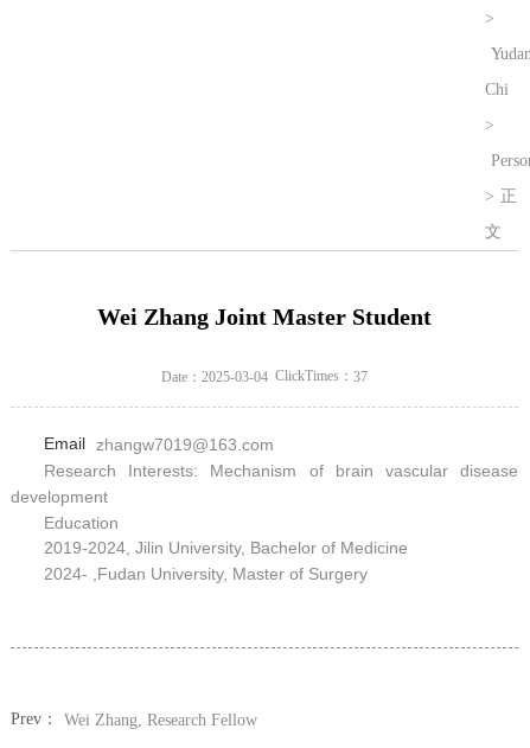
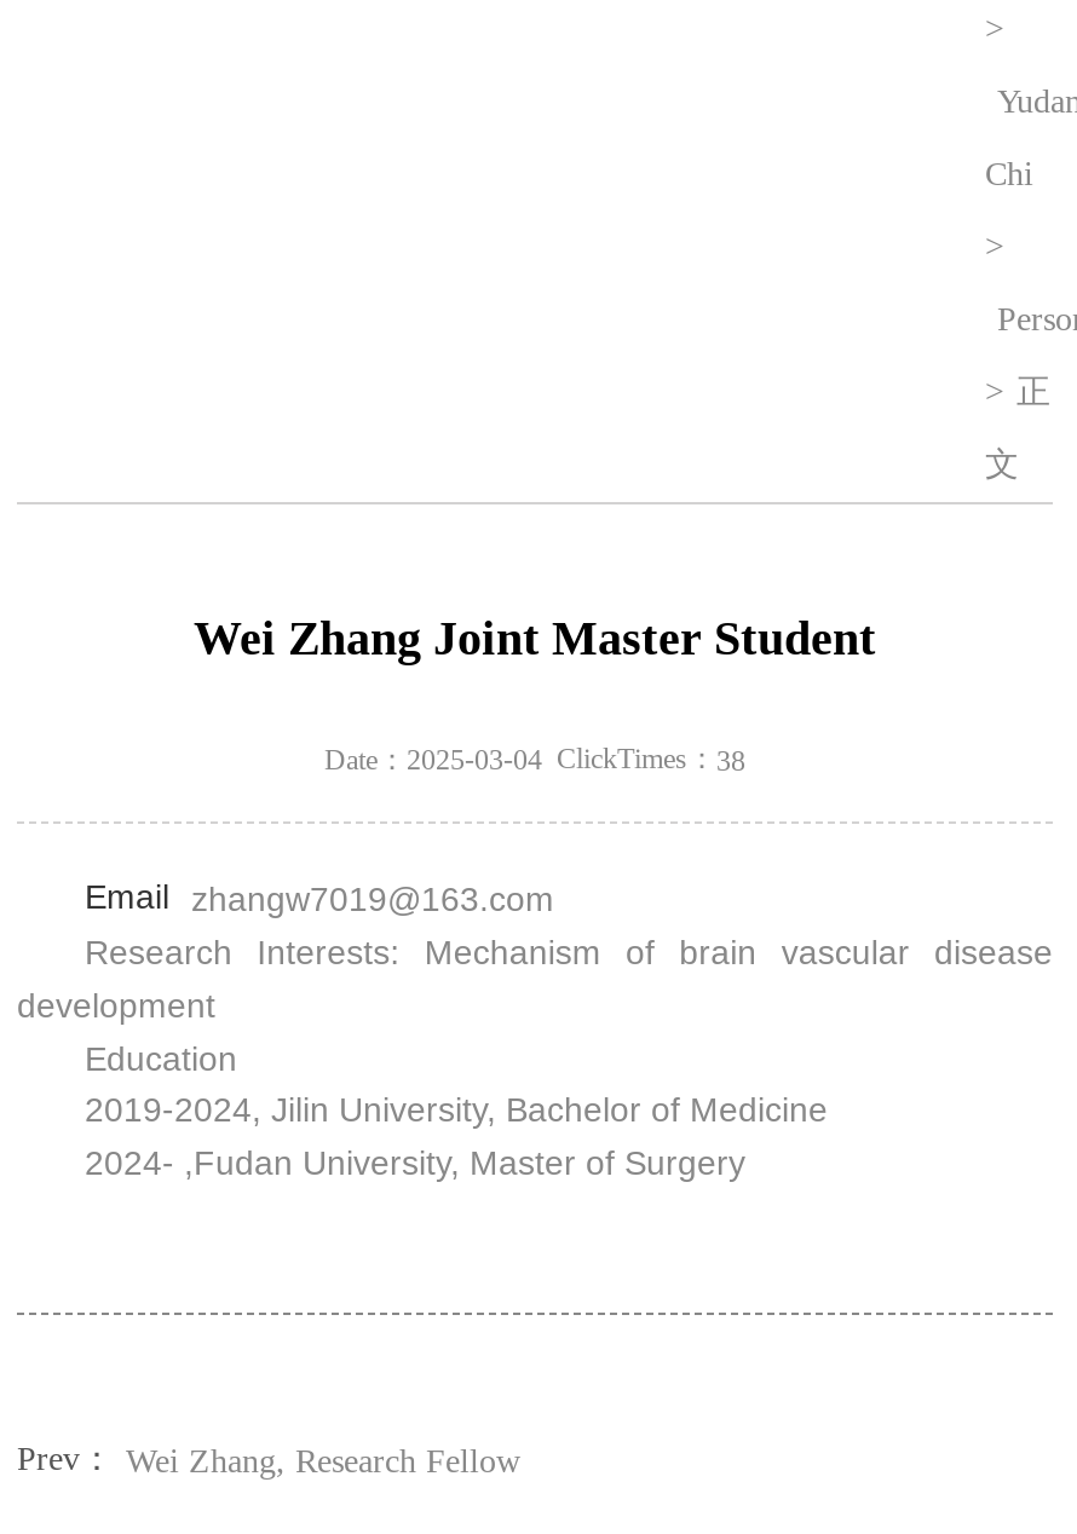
- Date：2025-03-04 ClickTimes：37
+ Date：2025-03-04 ClickTimes：38
